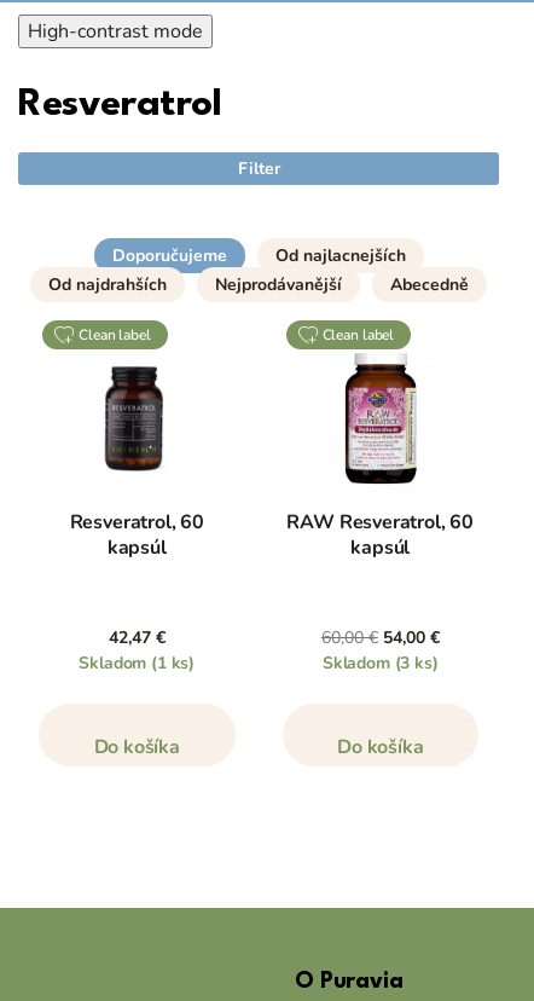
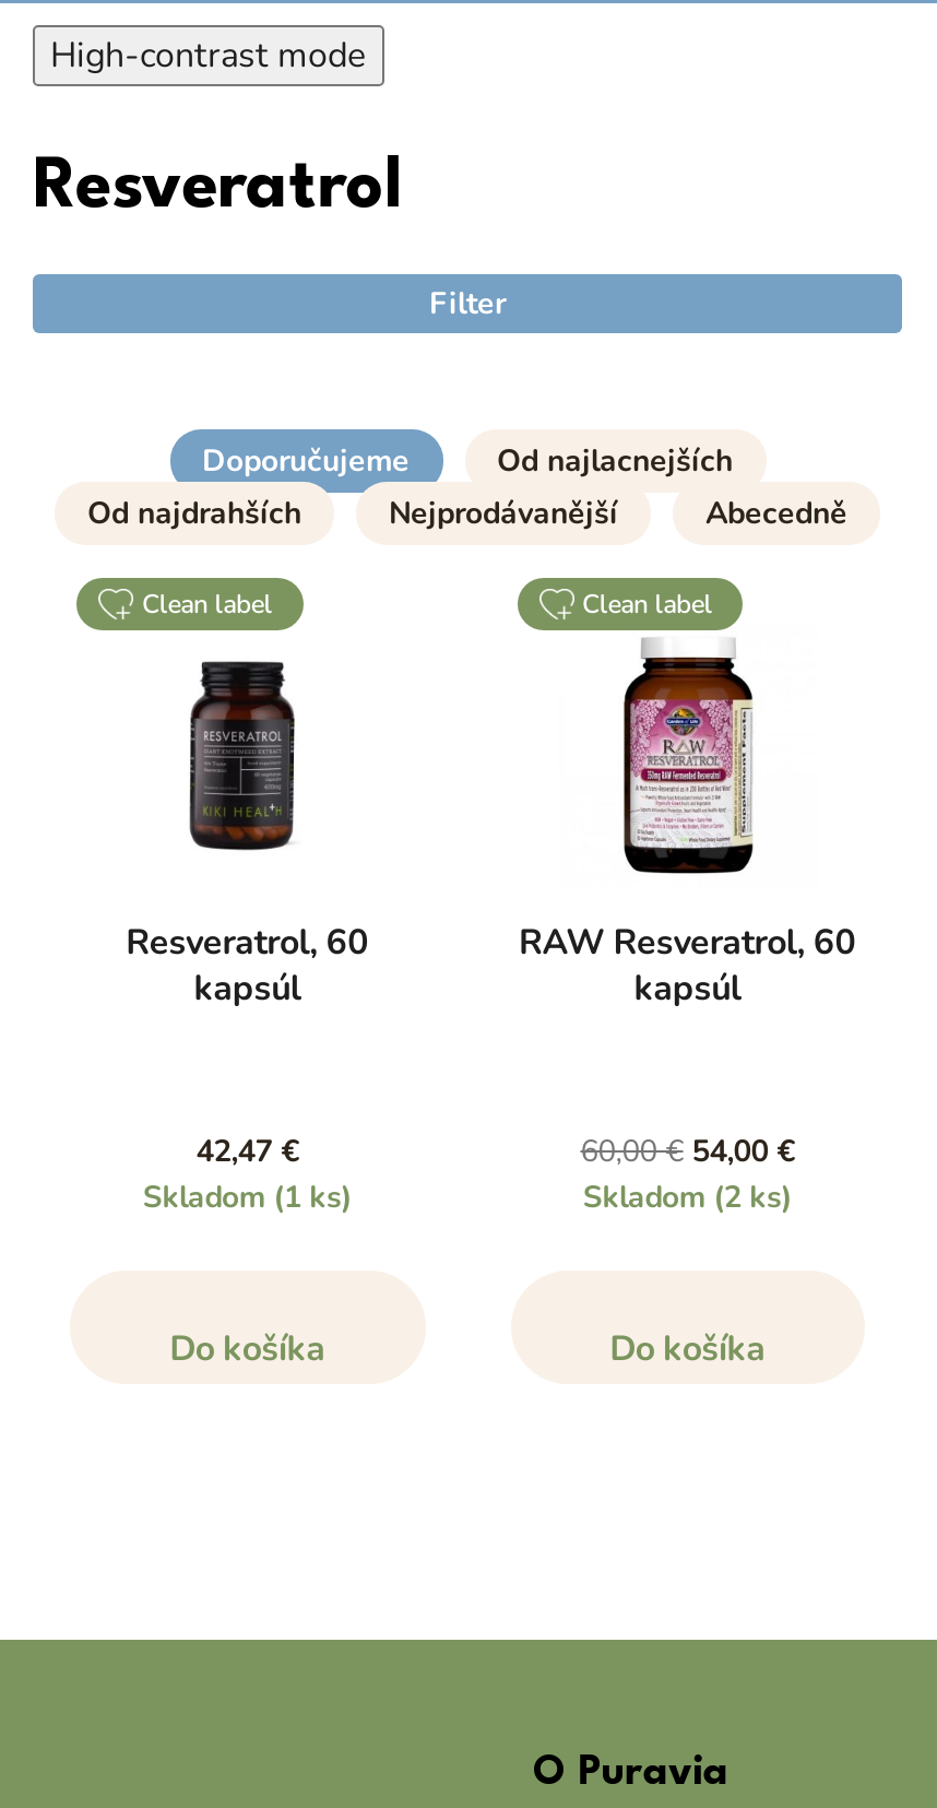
- Skladom (3 ks)
+ Skladom (2 ks)
